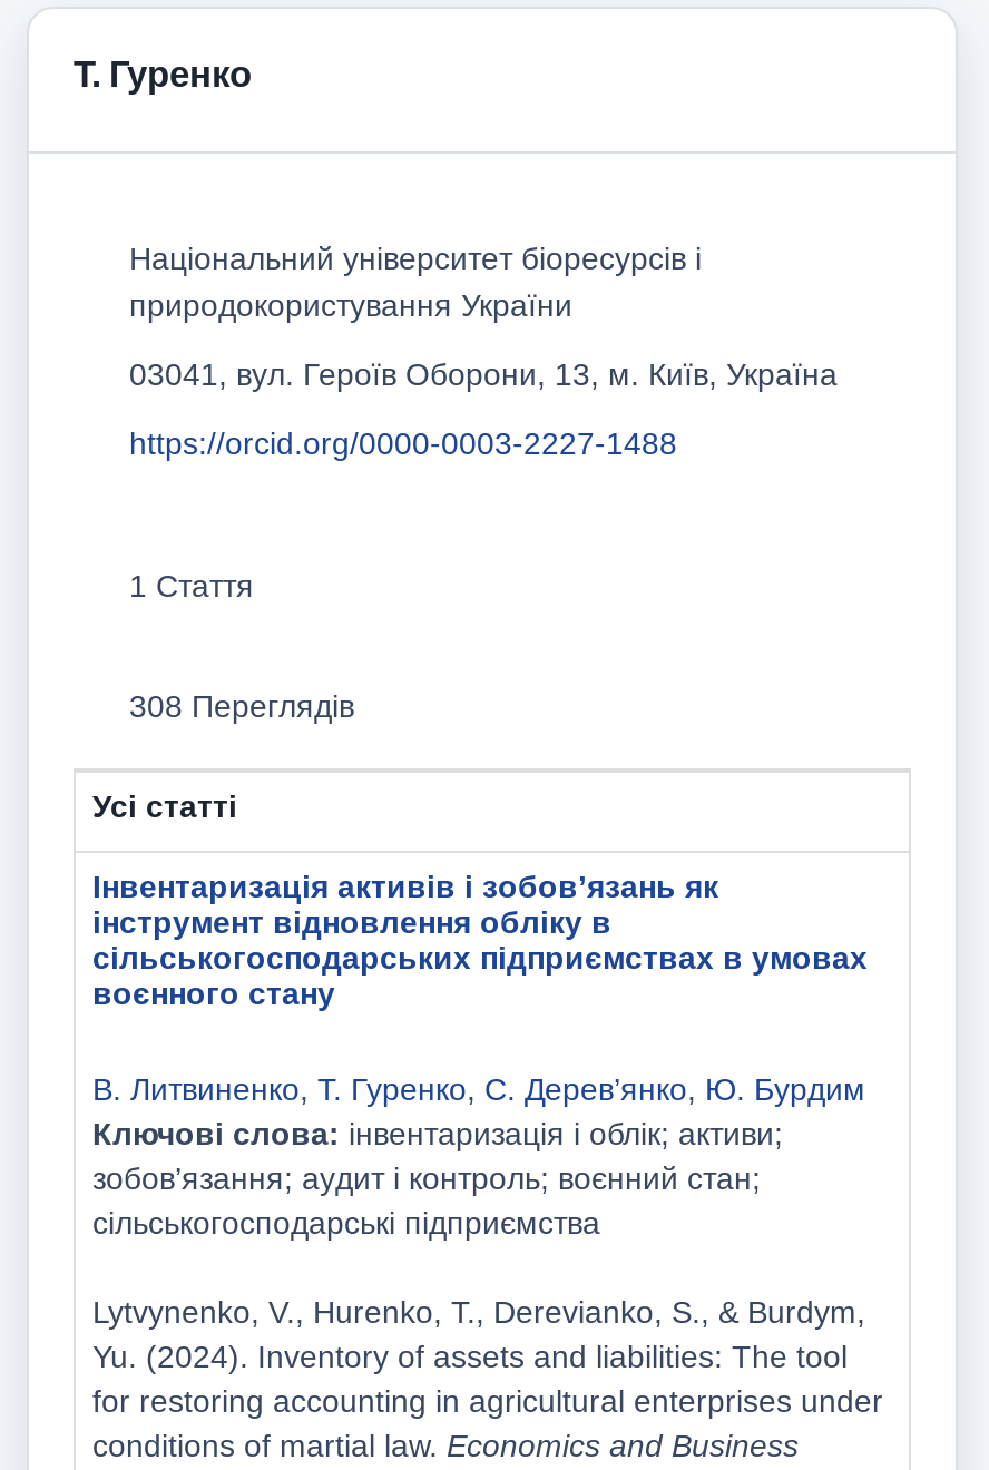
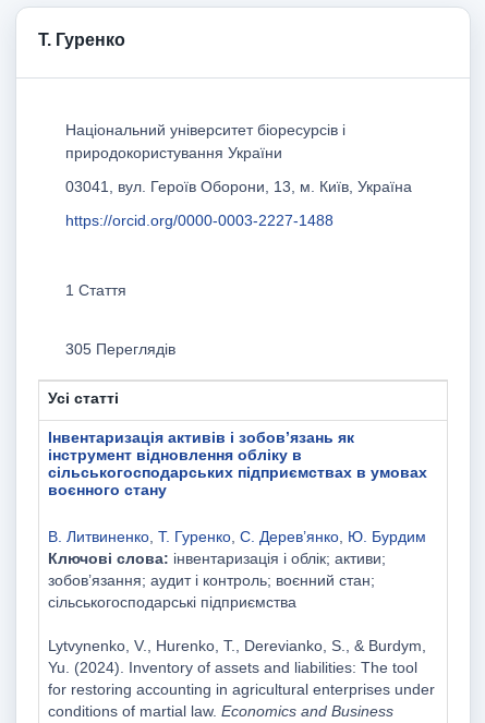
- 308 Переглядів
+ 305 Переглядів
